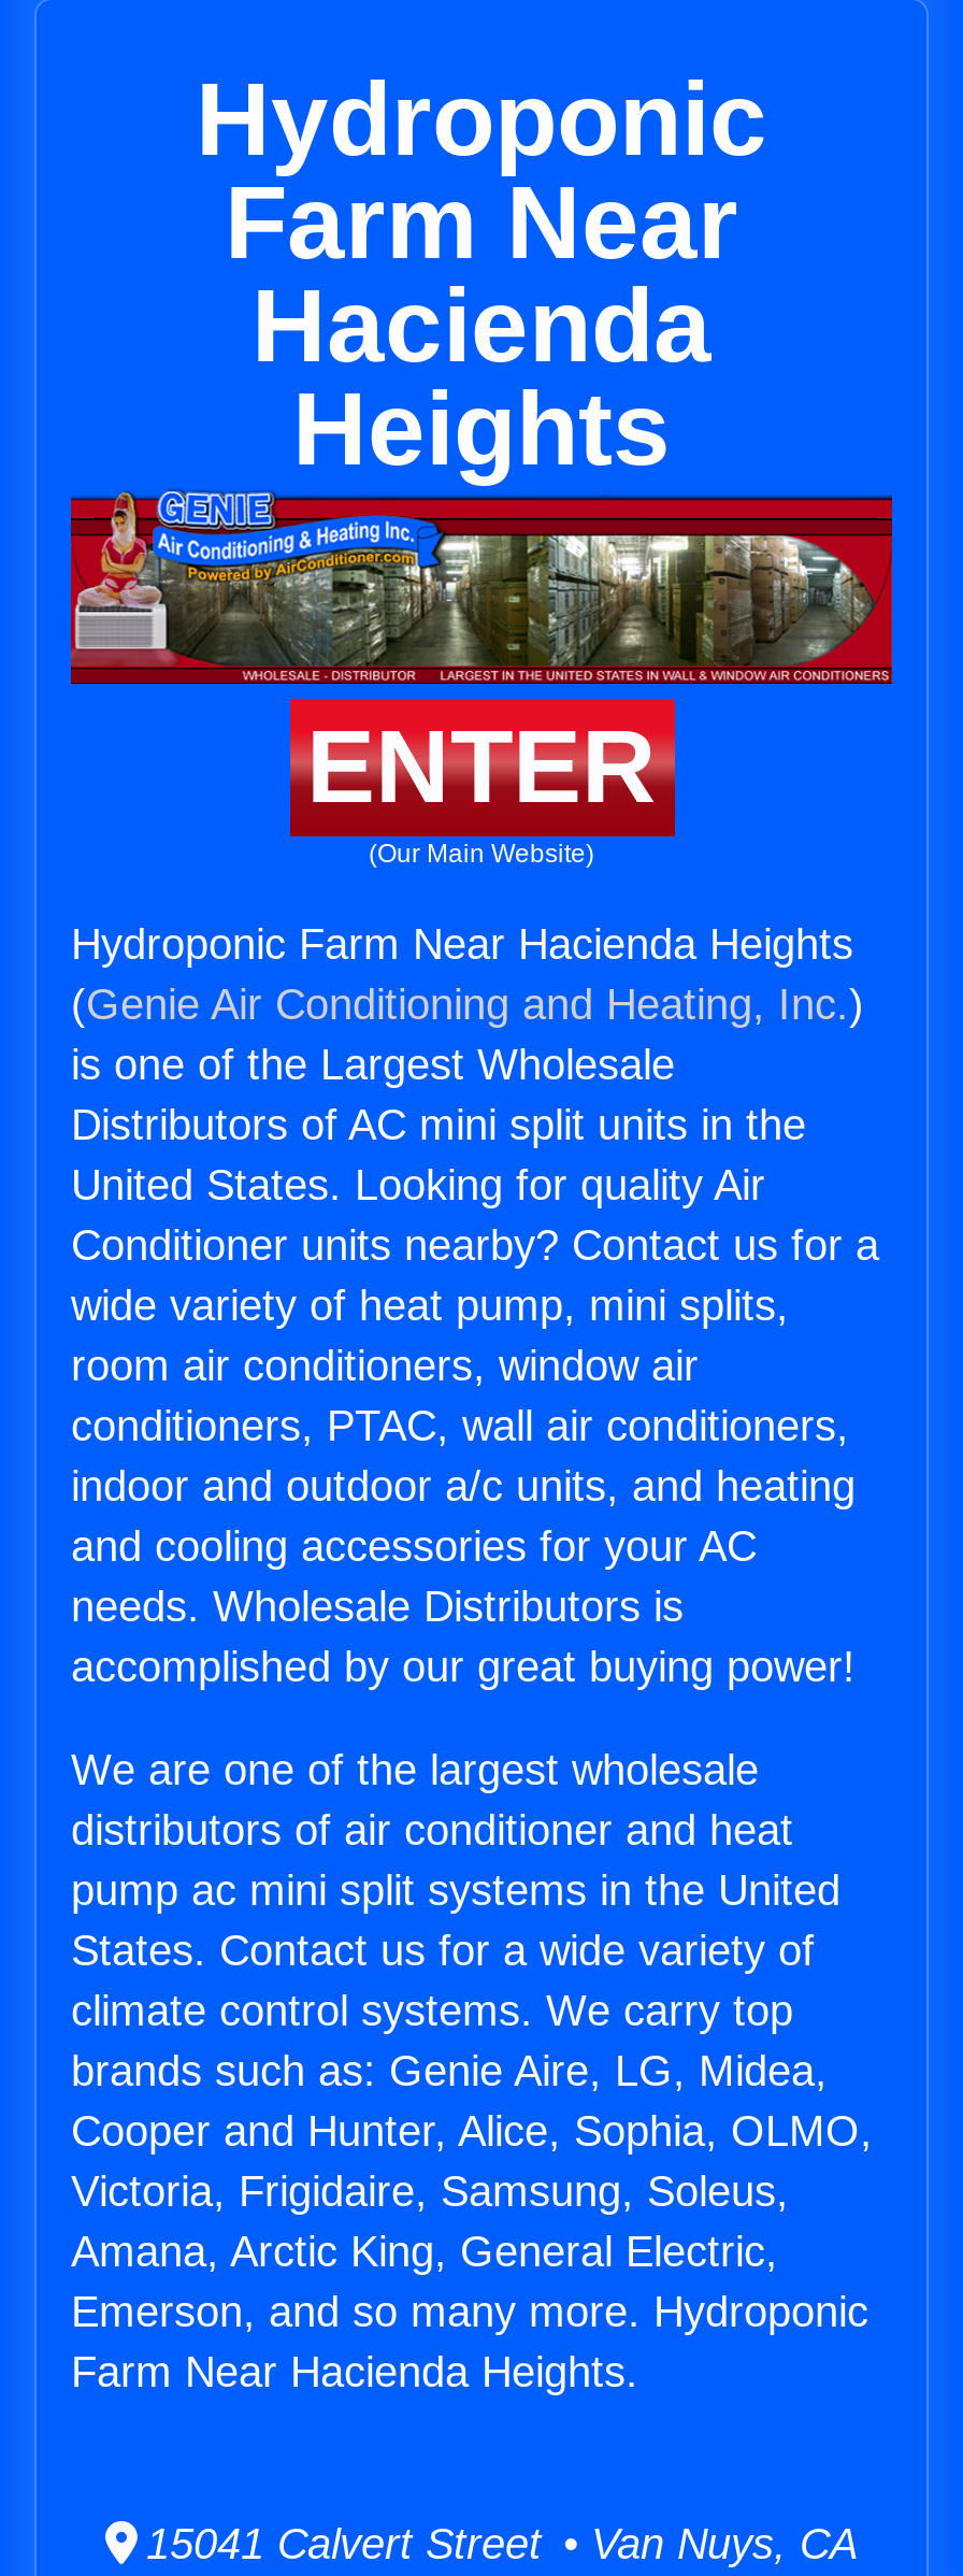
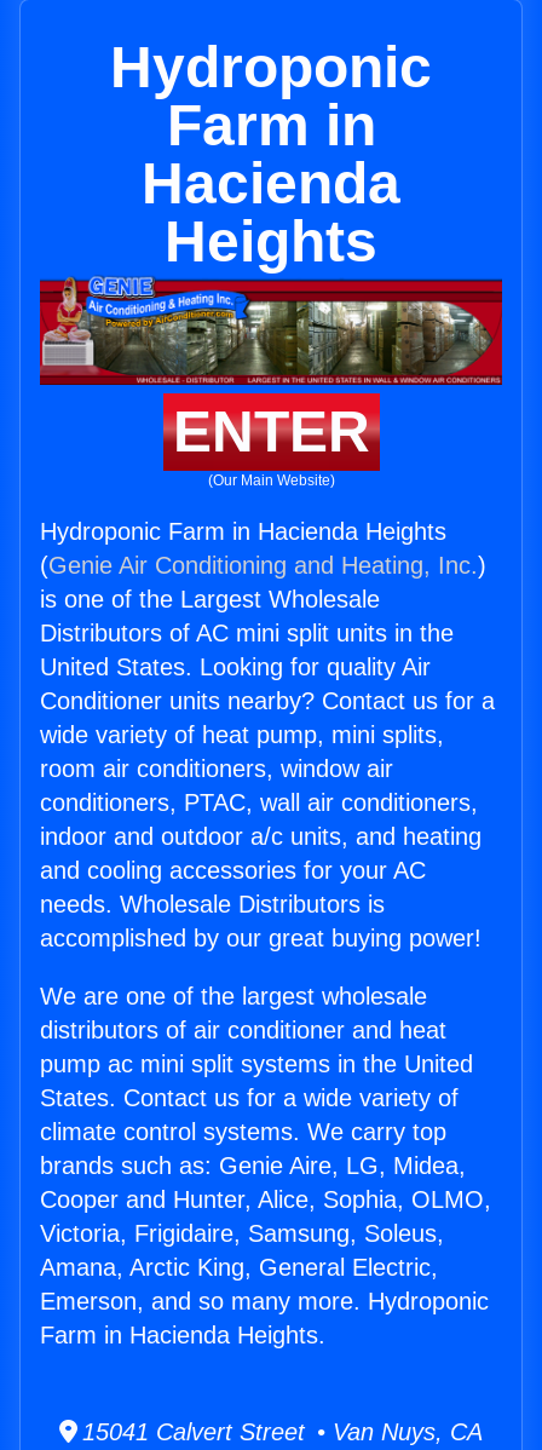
- Farm Near
+ Farm in

- Hydroponic Farm Near Hacienda Heights
+ Hydroponic Farm in Hacienda Heights

- Farm Near Hacienda Heights.
+ Farm in Hacienda Heights.
